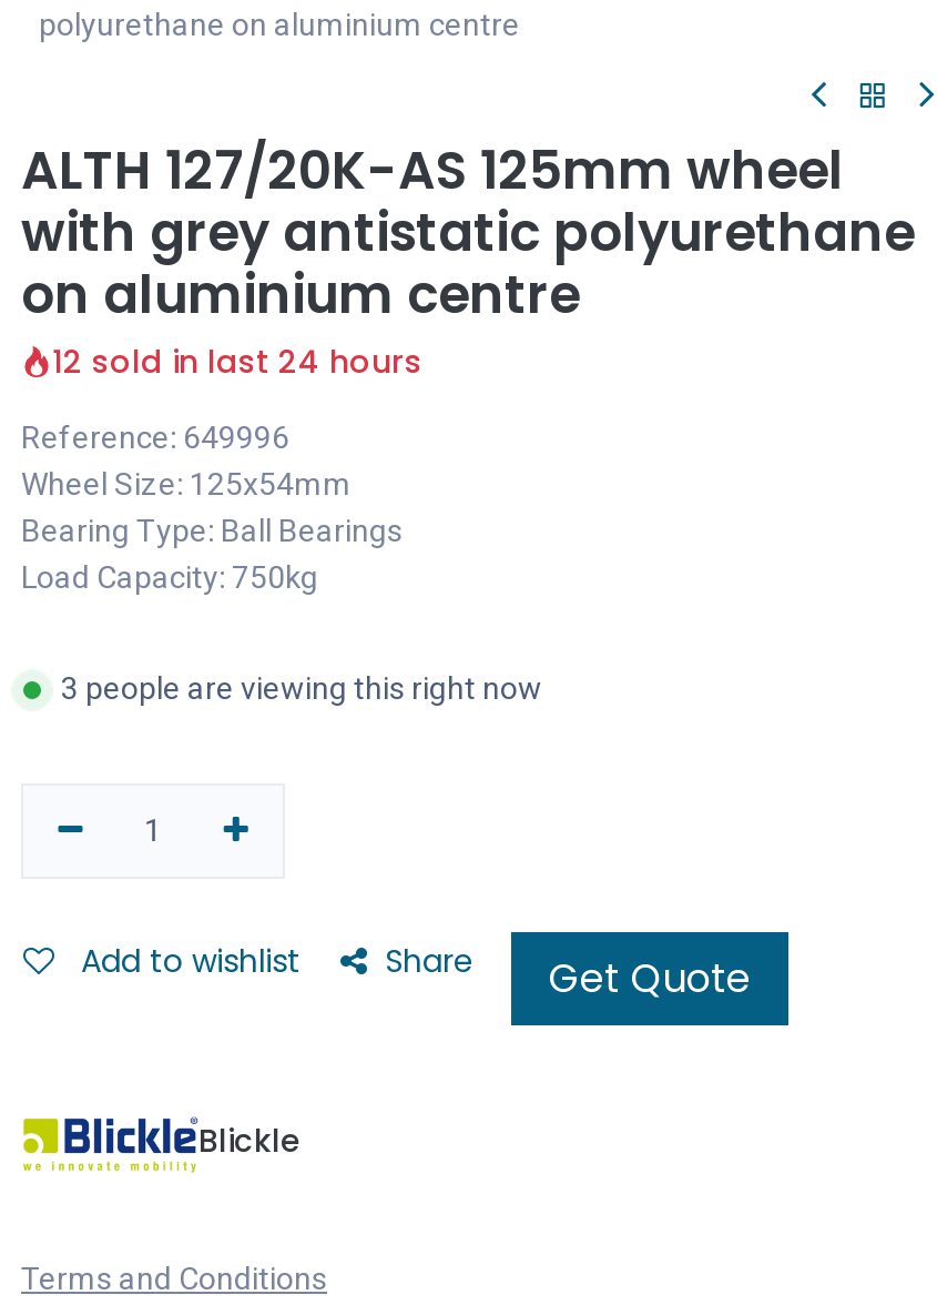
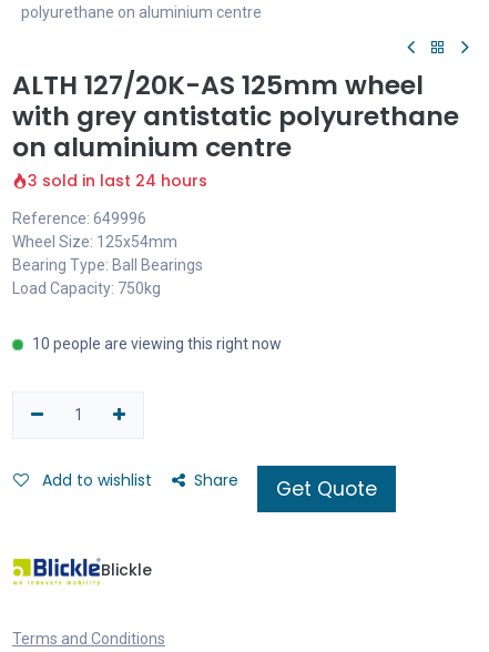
- 12 sold in last 24 hours
+ 3 sold in last 24 hours

- 3 people are viewing this right now
+ 10 people are viewing this right now
